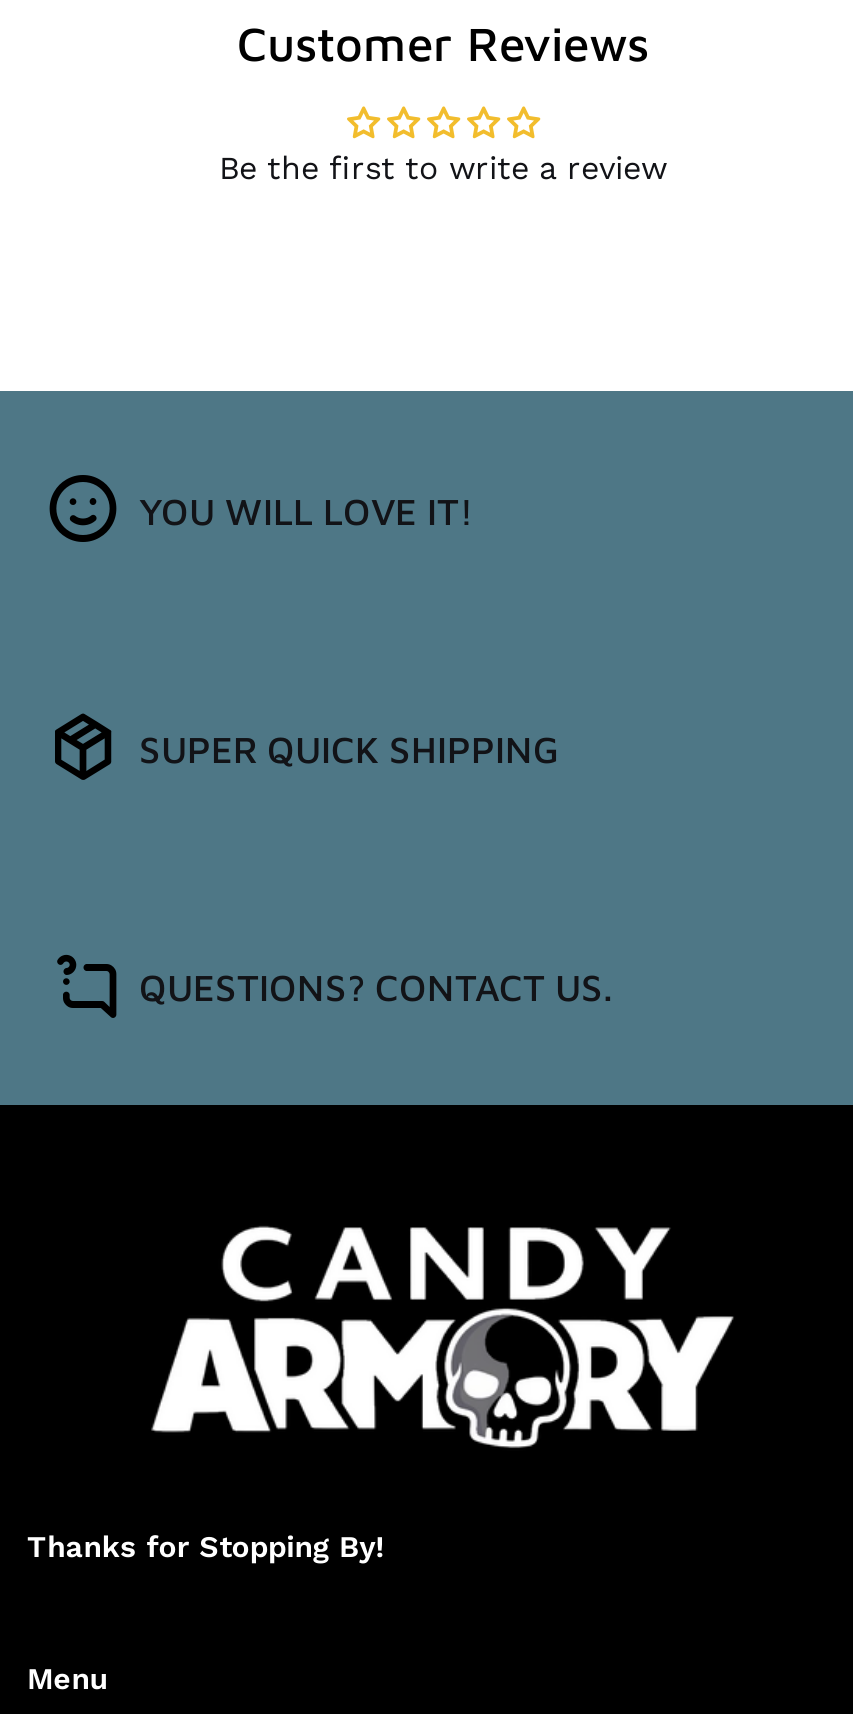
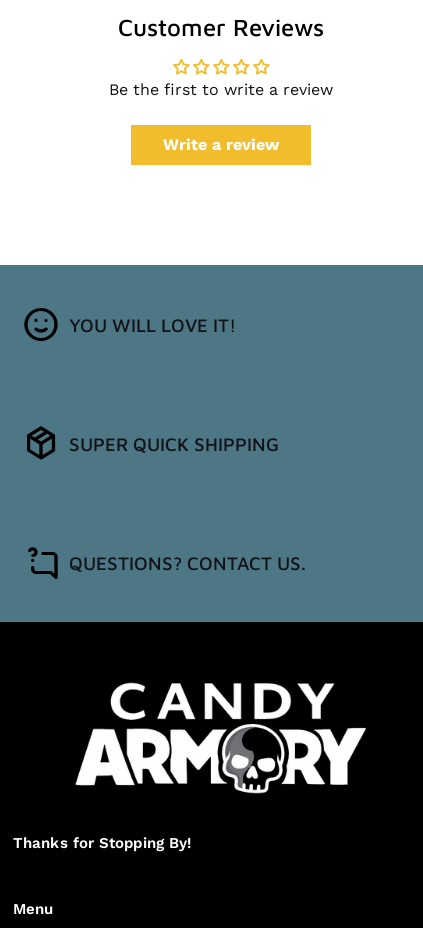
+ Write a review
